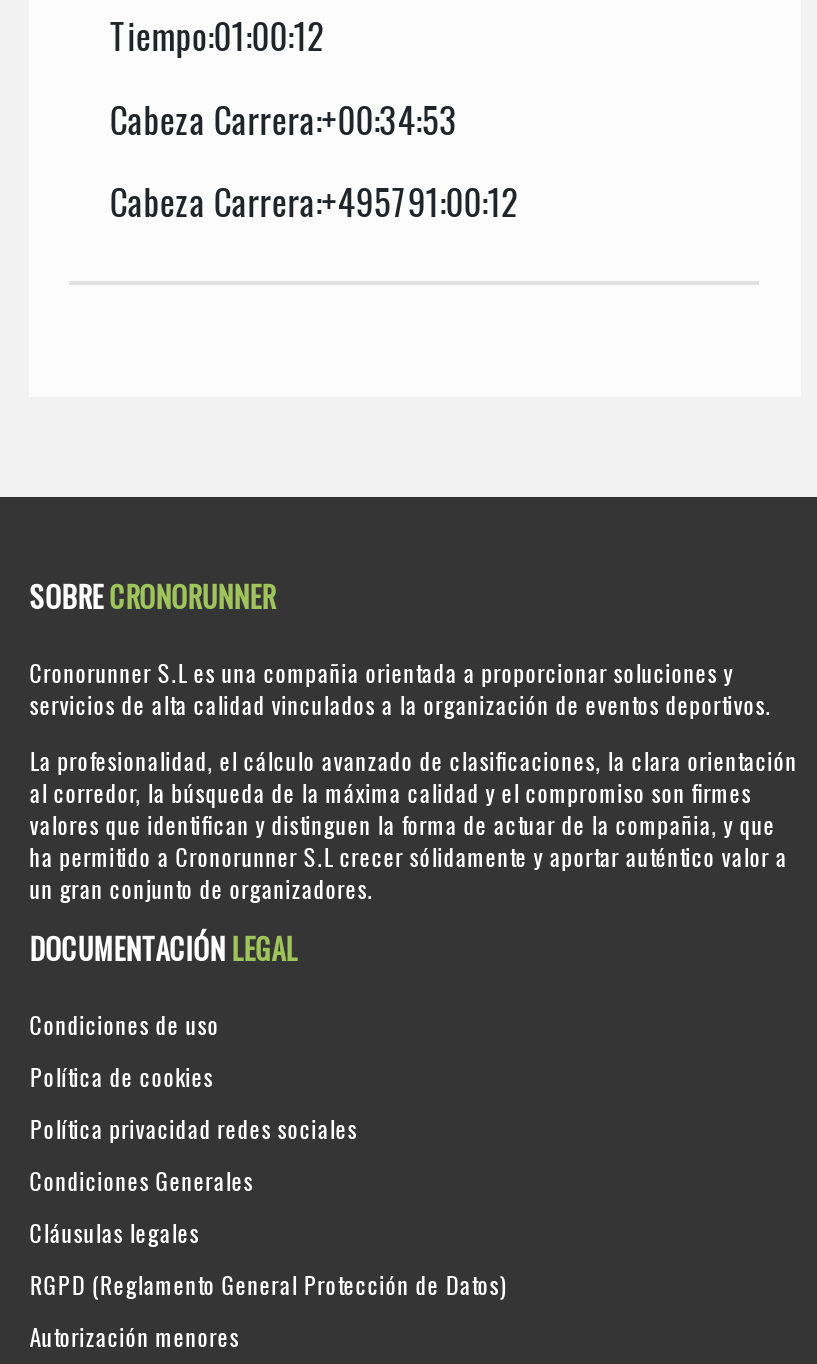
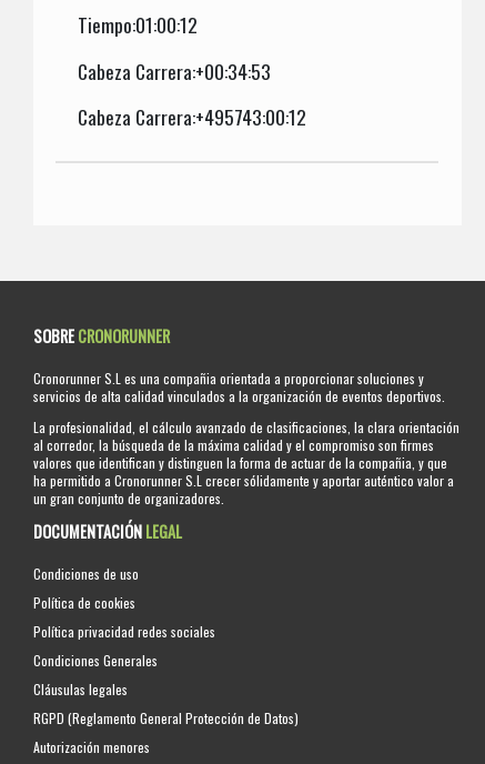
- Cabeza Carrera:+495791:00:12
+ Cabeza Carrera:+495743:00:12
